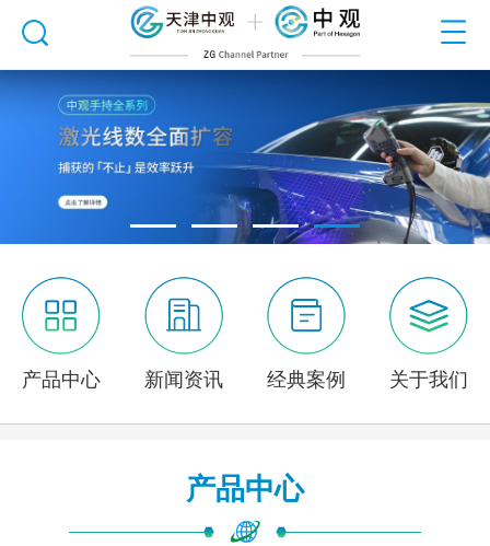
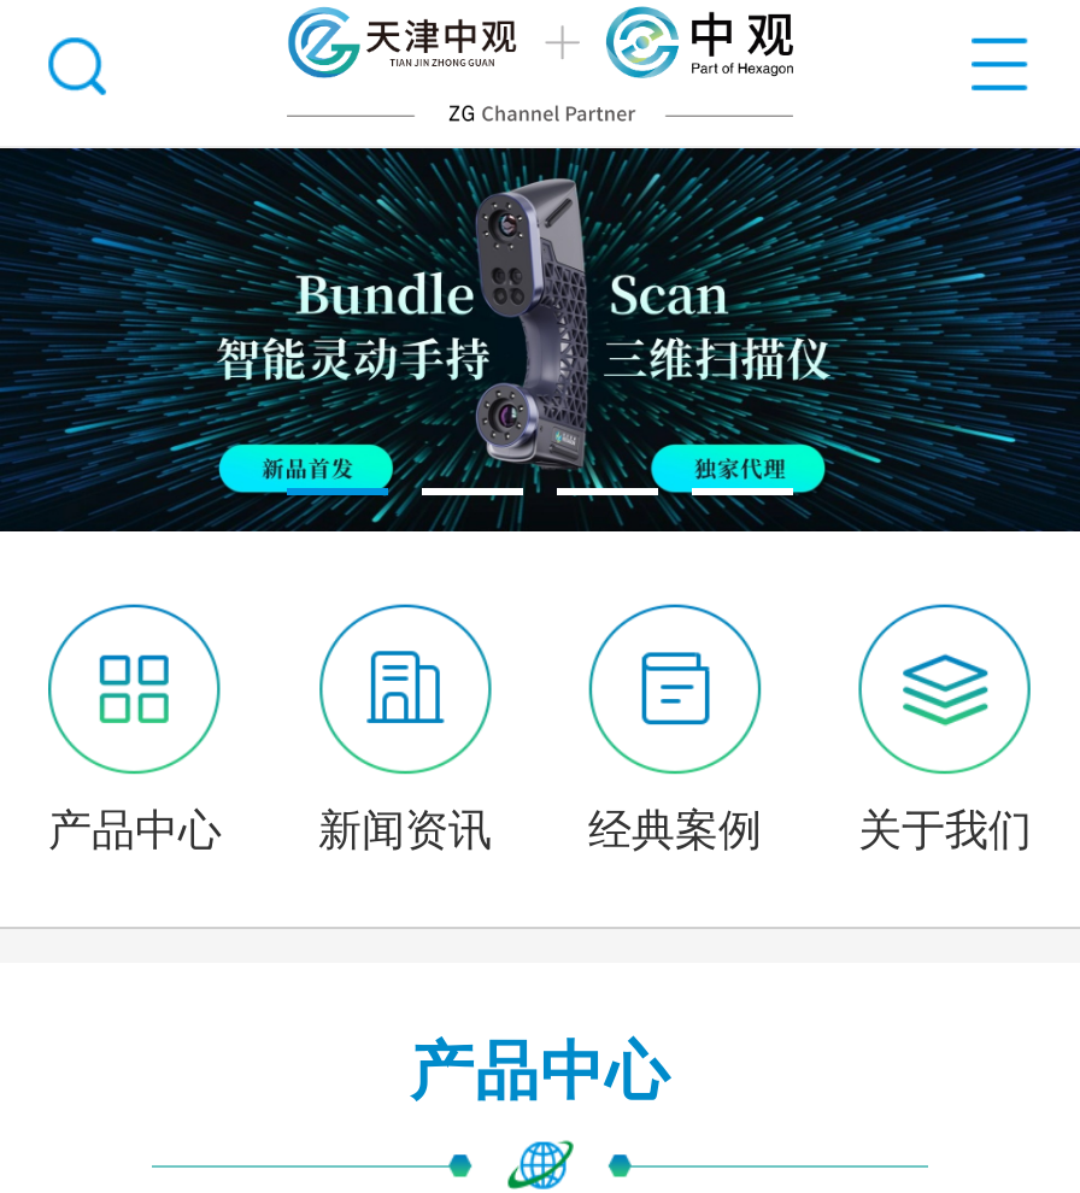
- [image]
+ [image]
